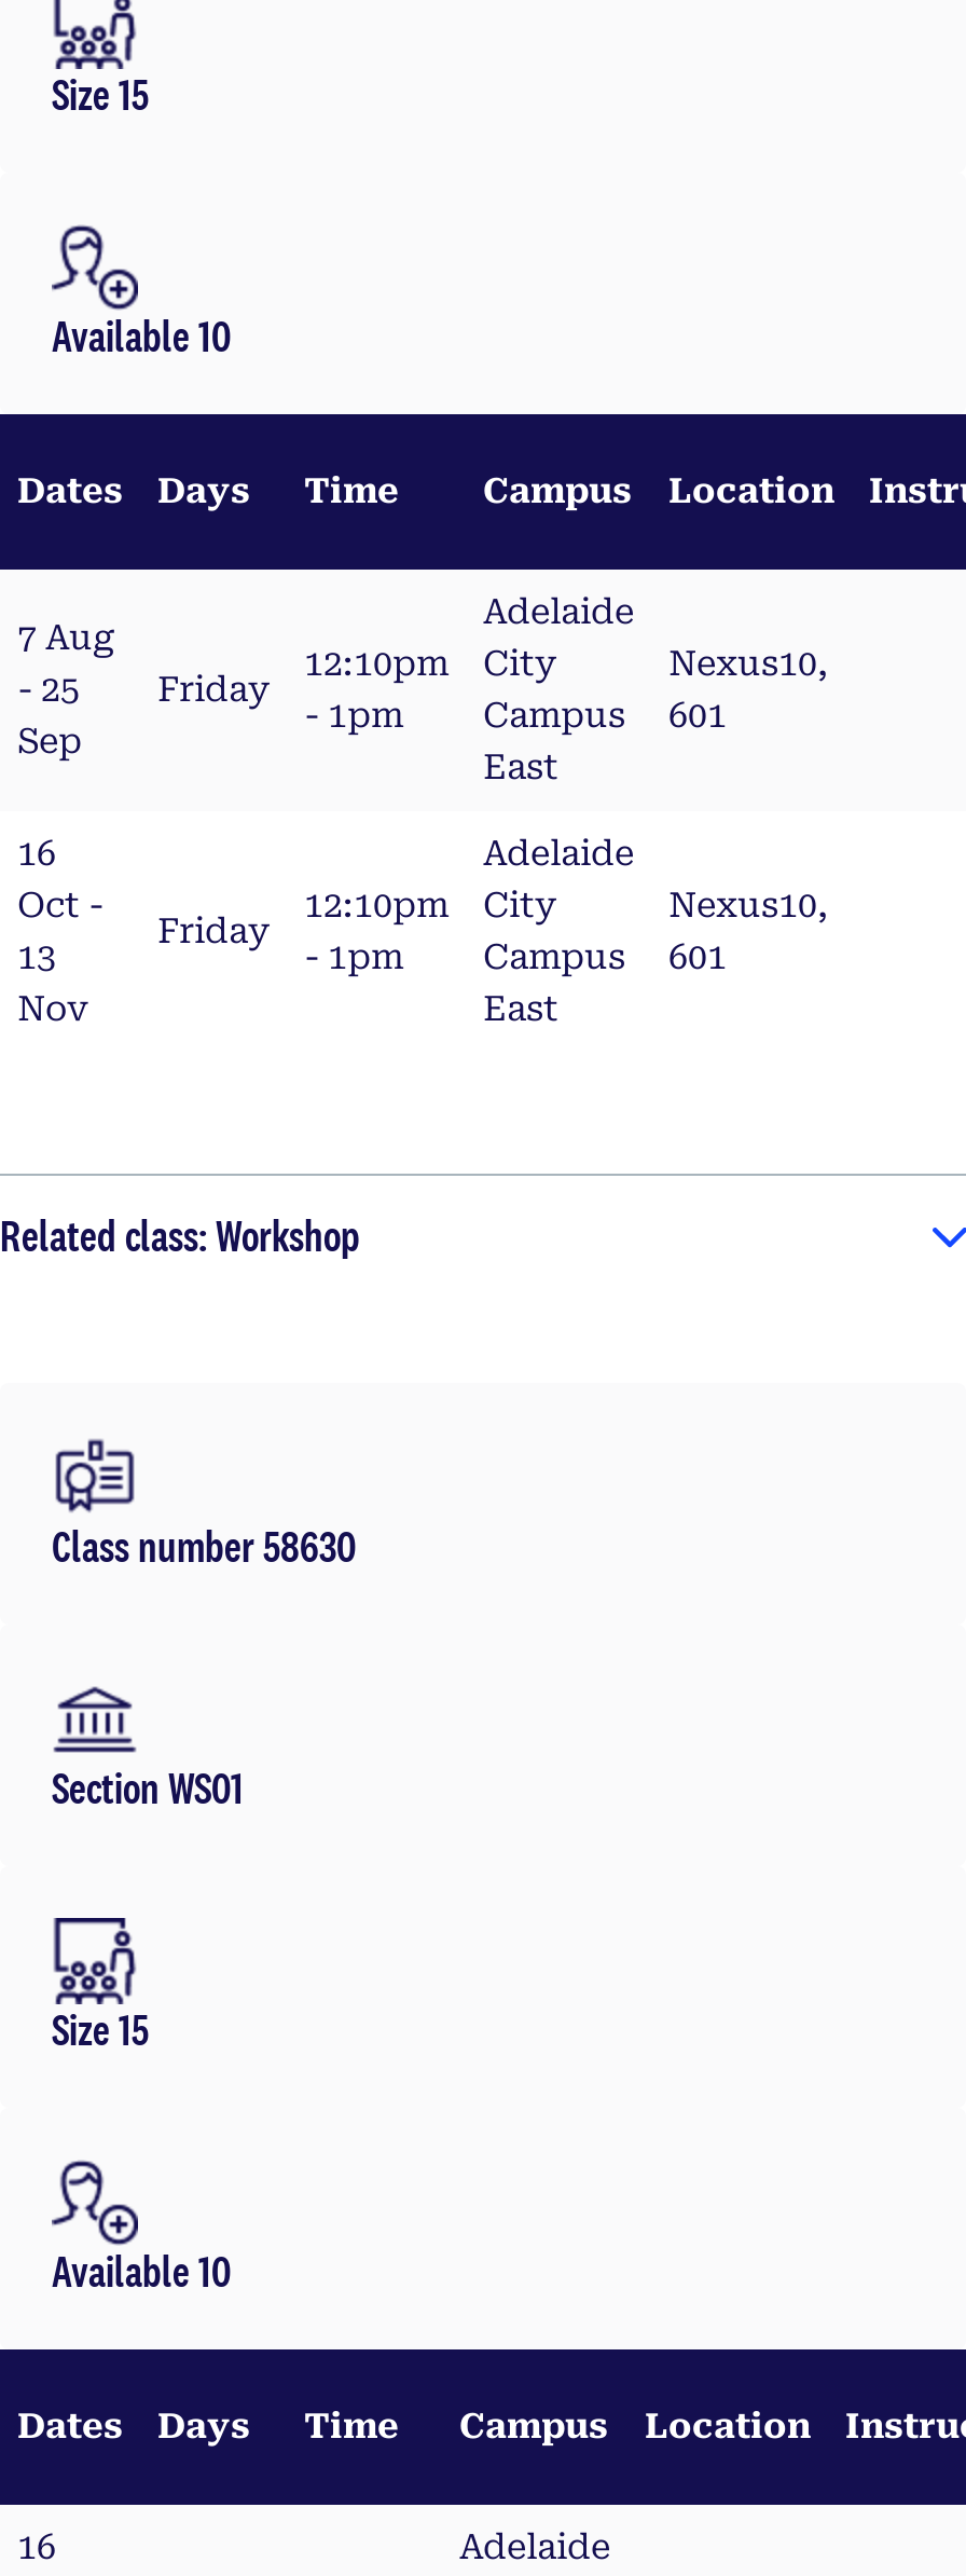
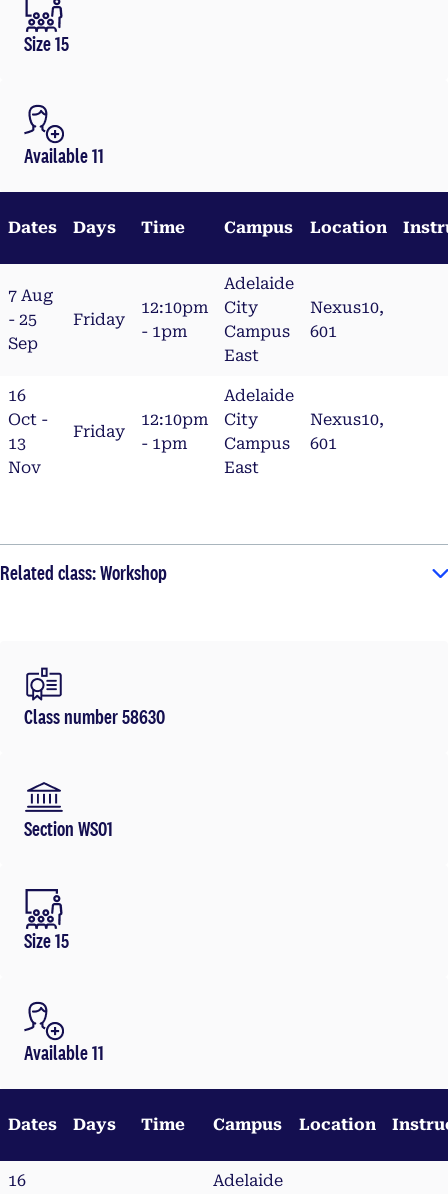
- Available 10
+ Available 11

- Available 10
+ Available 11
